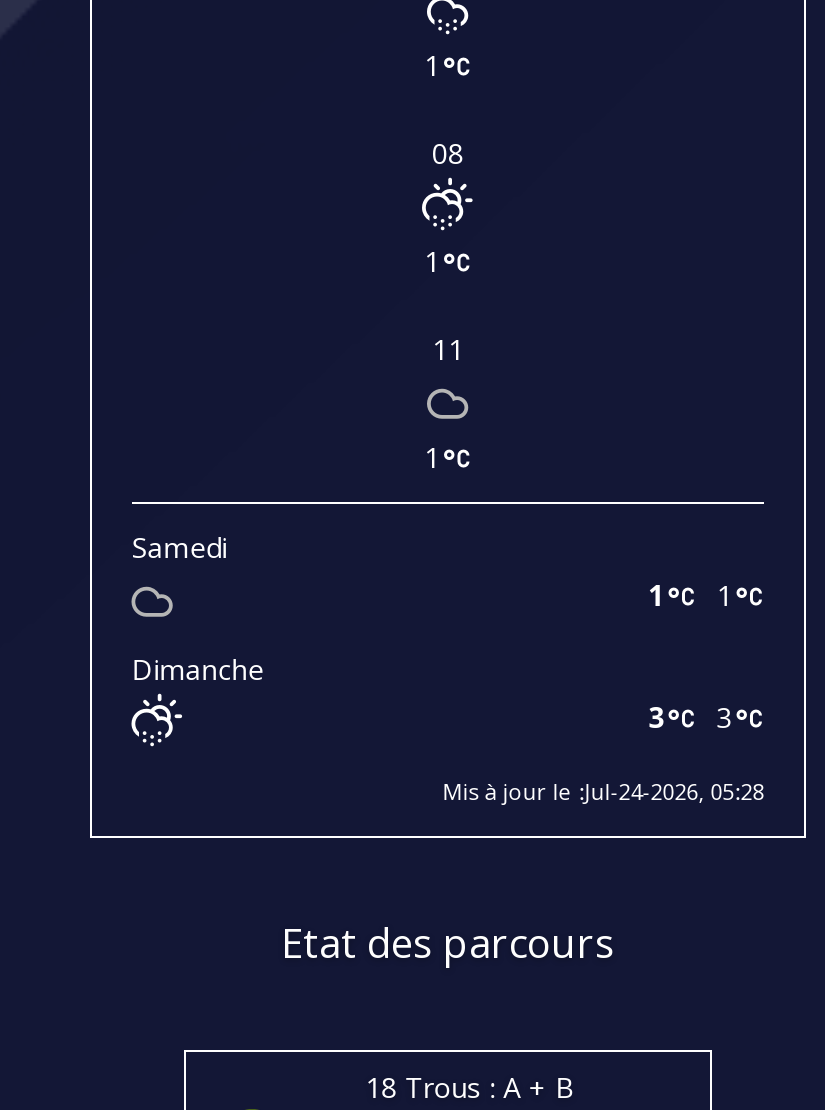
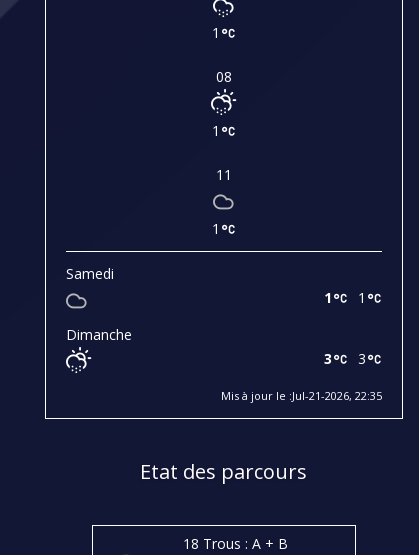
- Mis à jour le :Jul-24-2026, 05:28
+ Mis à jour le :Jul-21-2026, 22:35
